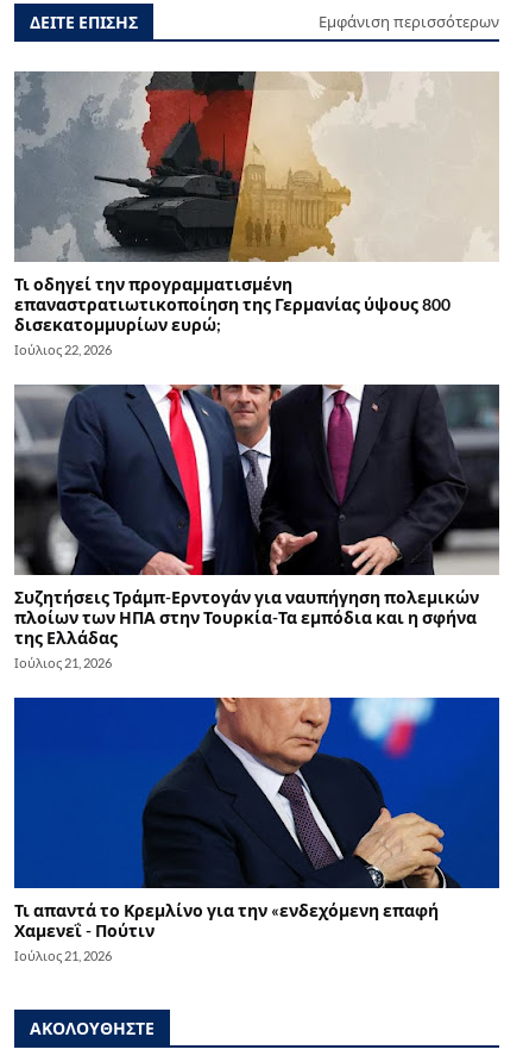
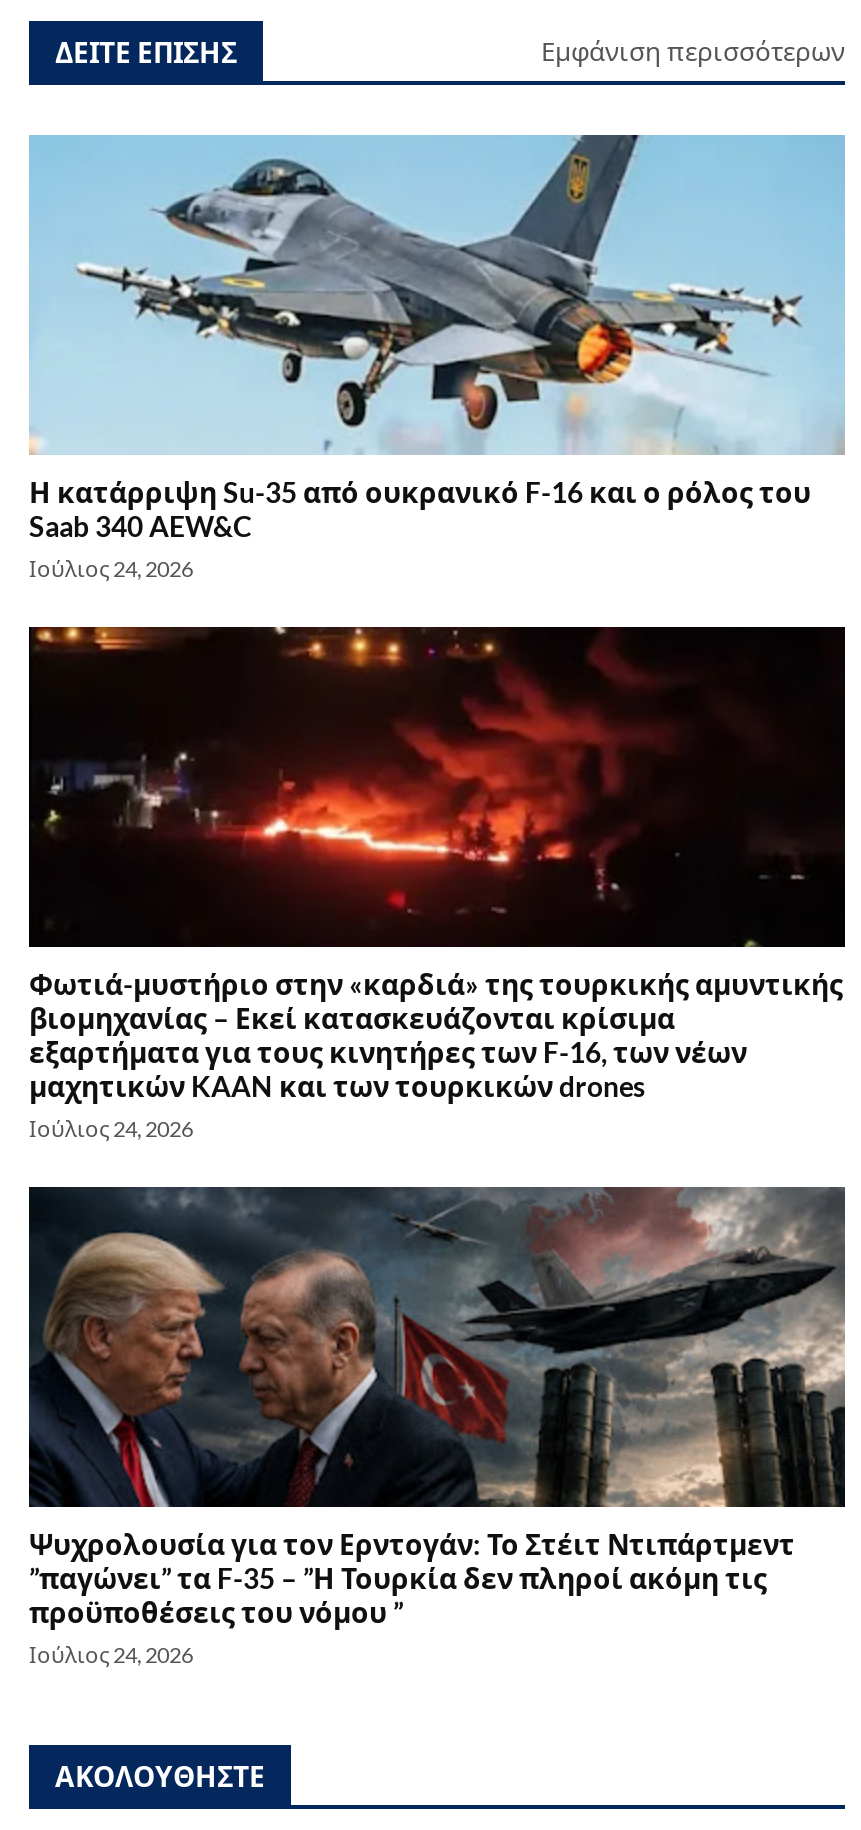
- [image]
- Τι οδηγεί την προγραμματισμένη
- επαναστρατιωτικοποίηση της Γερμανίας ύψους 800
- δισεκατομμυρίων ευρώ;
- Ιούλιος 22, 2026
+ [image]
+ Η κατάρριψη Su-35 από ουκρανικό F-16 και ο ρόλος του
+ Saab 340 AEW&C
+ Ιούλιος 24, 2026

- [image]
+ [image]

- Συζητήσεις Τράμπ-Ερντογάν για ναυπήγηση πολεμικών
- πλοίων των ΗΠΑ στην Τουρκία-Τα εμπόδια και η σφήνα
- της Ελλάδας
- Ιούλιος 21, 2026
+ Φωτιά-μυστήριο στην «καρδιά» της τουρκικής αμυντικής
+ βιομηχανίας – Εκεί κατασκευάζονται κρίσιμα
+ εξαρτήματα για τους κινητήρες των F-16, των νέων
+ μαχητικών KAAN και των τουρκικών drones
+ Ιούλιος 24, 2026

- [image]
- Τι απαντά το Κρεμλίνο για την «ενδεχόμενη επαφή
- Χαμενεΐ - Πούτιν
- Ιούλιος 21, 2026
+ [image]
+ Ψυχρολουσία για τον Ερντογάν: Το Στέιτ Ντιπάρτμεντ
+ ”παγώνει” τα F-35 – ”Η Τουρκία δεν πληροί ακόμη τις
+ προϋποθέσεις του νόμου ”
+ Ιούλιος 24, 2026
